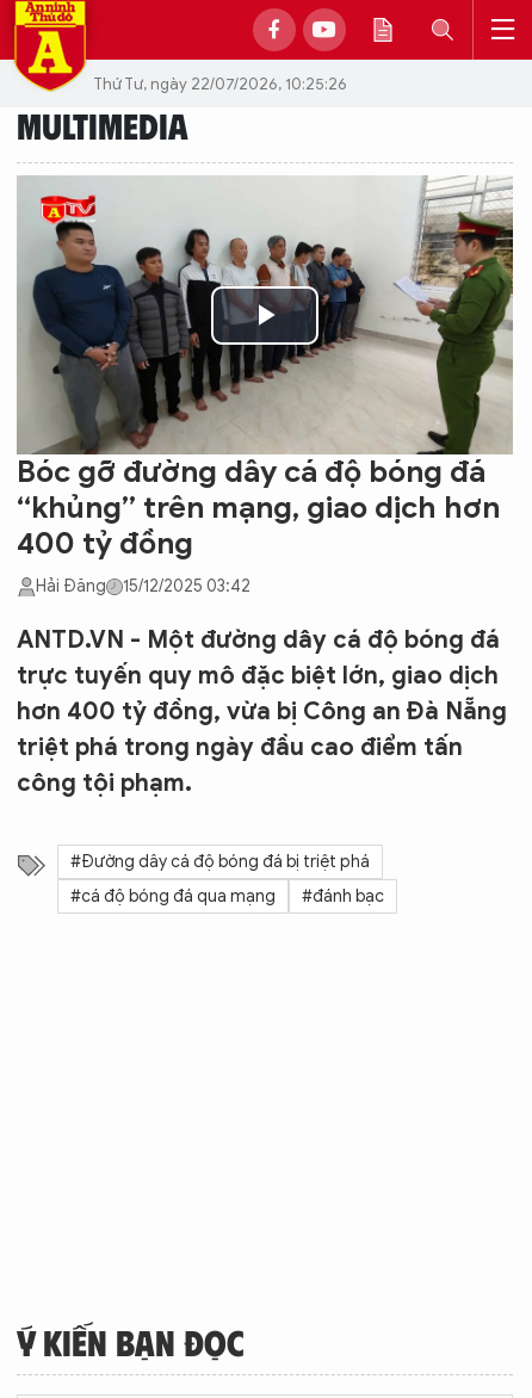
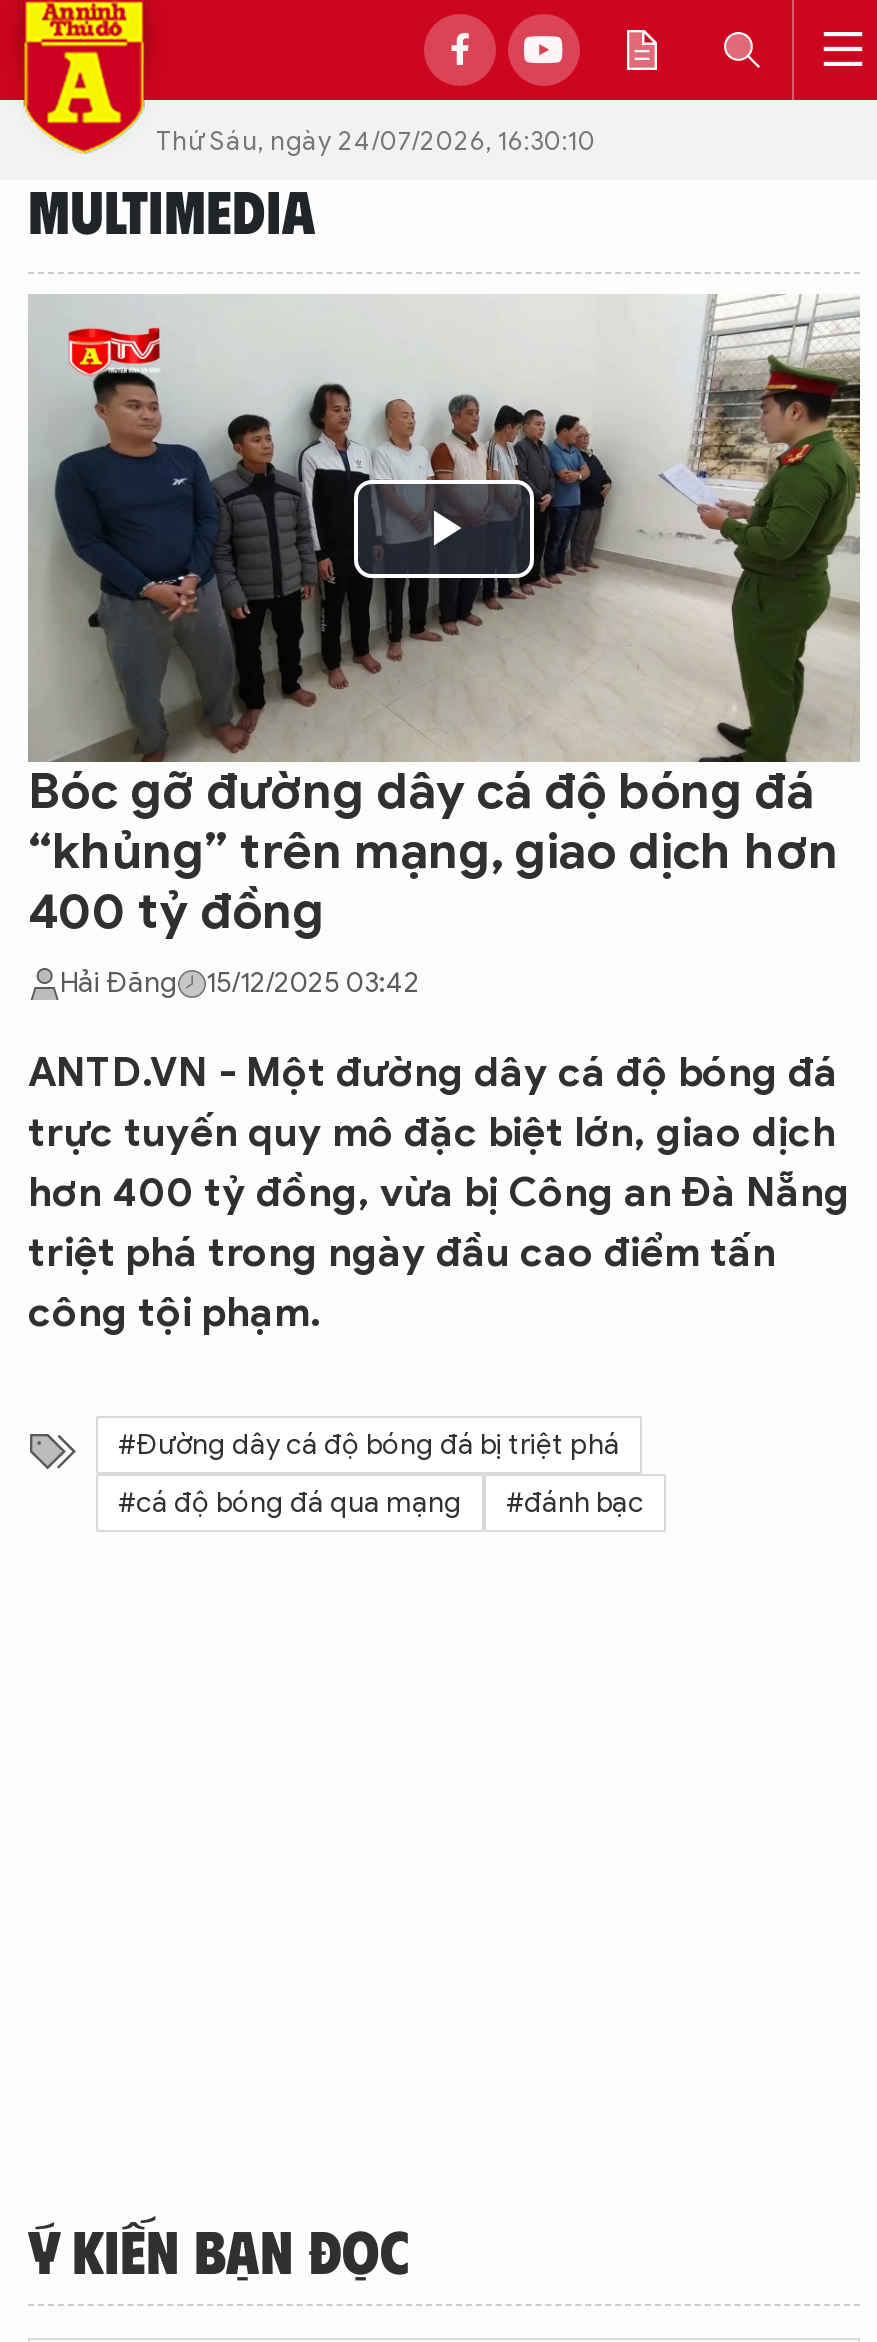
- Thứ Tư, ngày 22/07/2026, 10:25:26
+ Thứ Sáu, ngày 24/07/2026, 16:30:10
